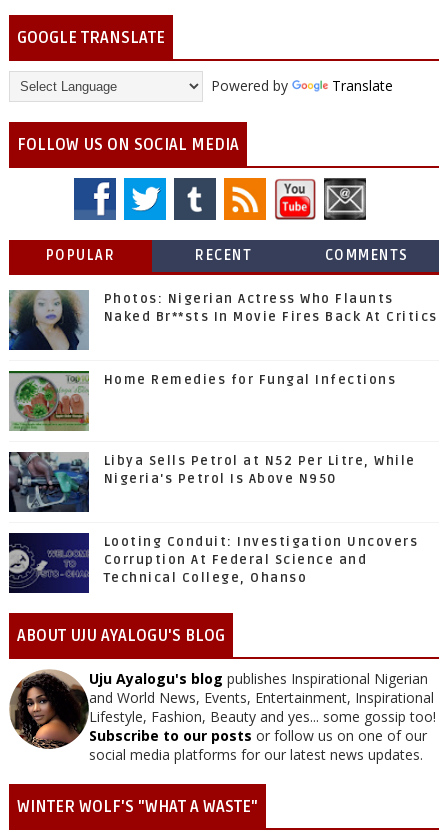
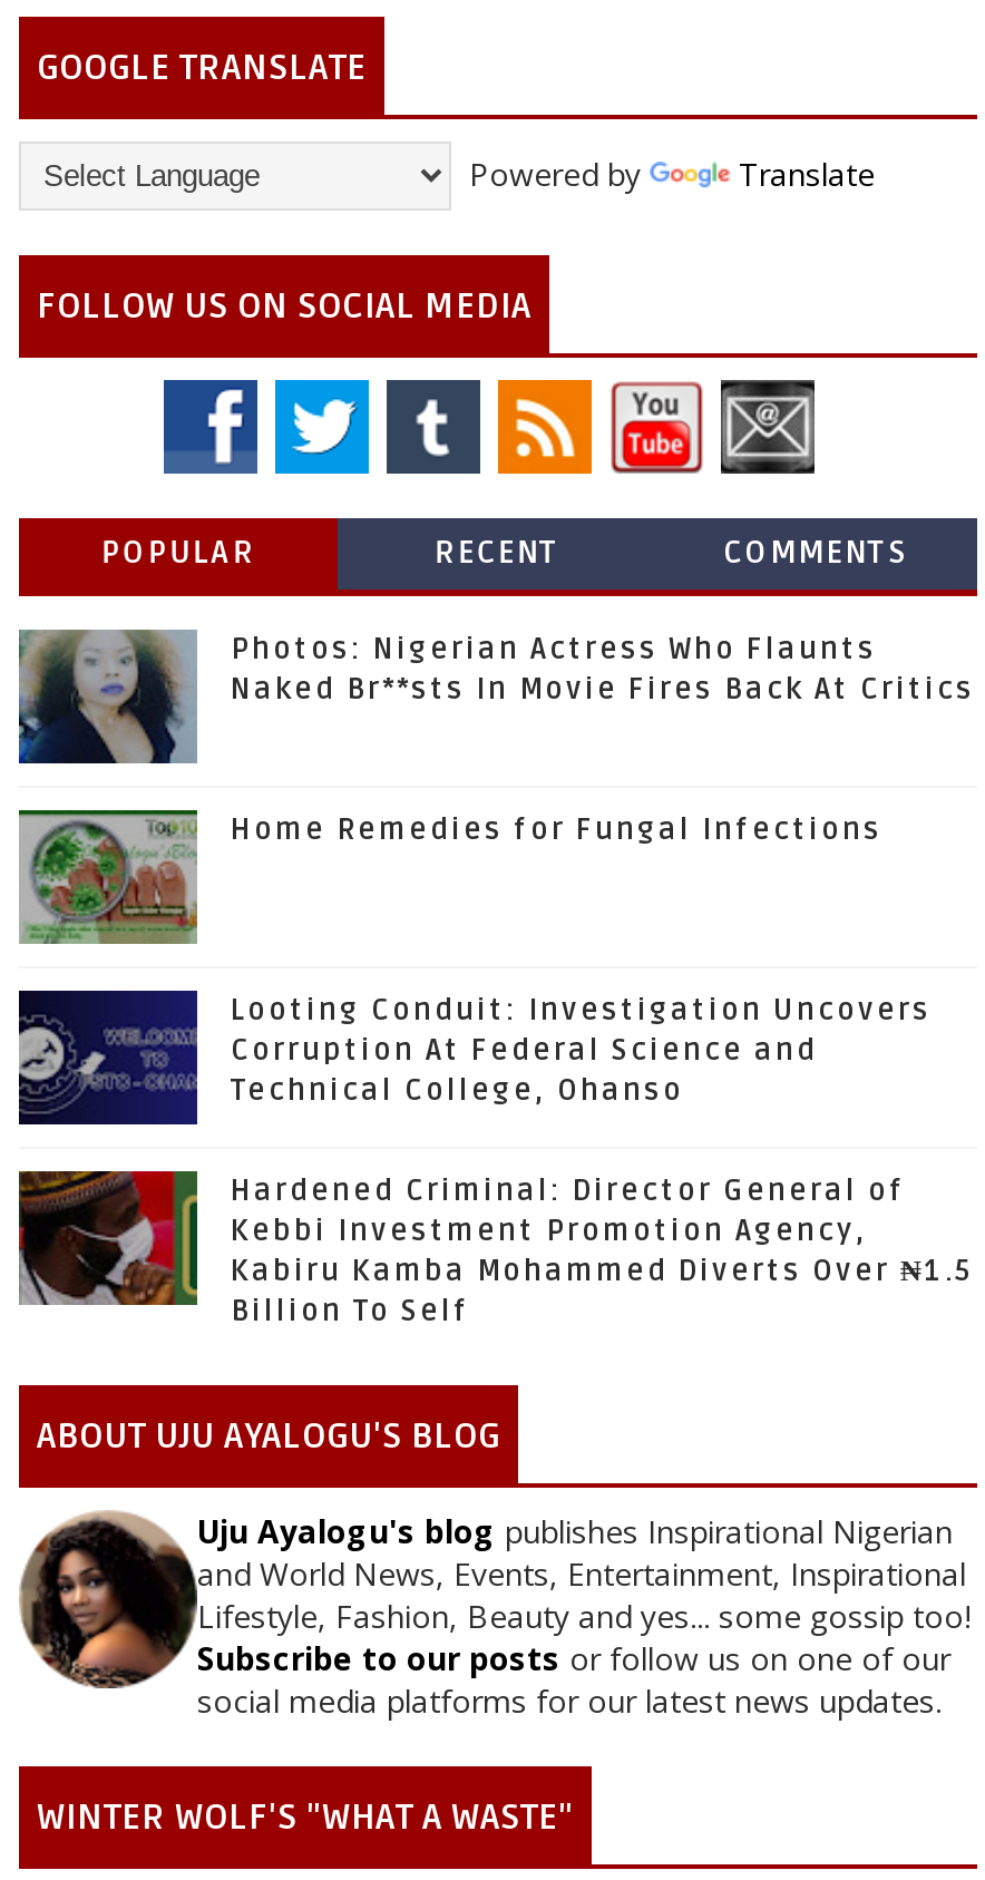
- [image]
- Libya Sells Petrol at N52 Per Litre, While
- Nigeria's Petrol Is Above N950

moved up: [image] | Looting Conduit: Investigation Uncovers | Corruption At Federal Science and | Technical College, Ohanso

+ [image]
+ Hardened Criminal: Director General of
+ Kebbi Investment Promotion Agency,
+ Kabiru Kamba Mohammed Diverts Over ₦1.5
+ Billion To Self
